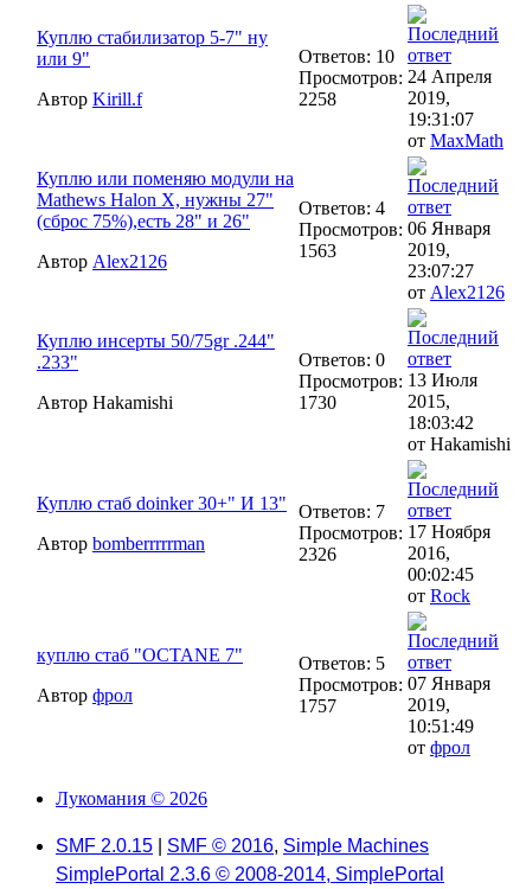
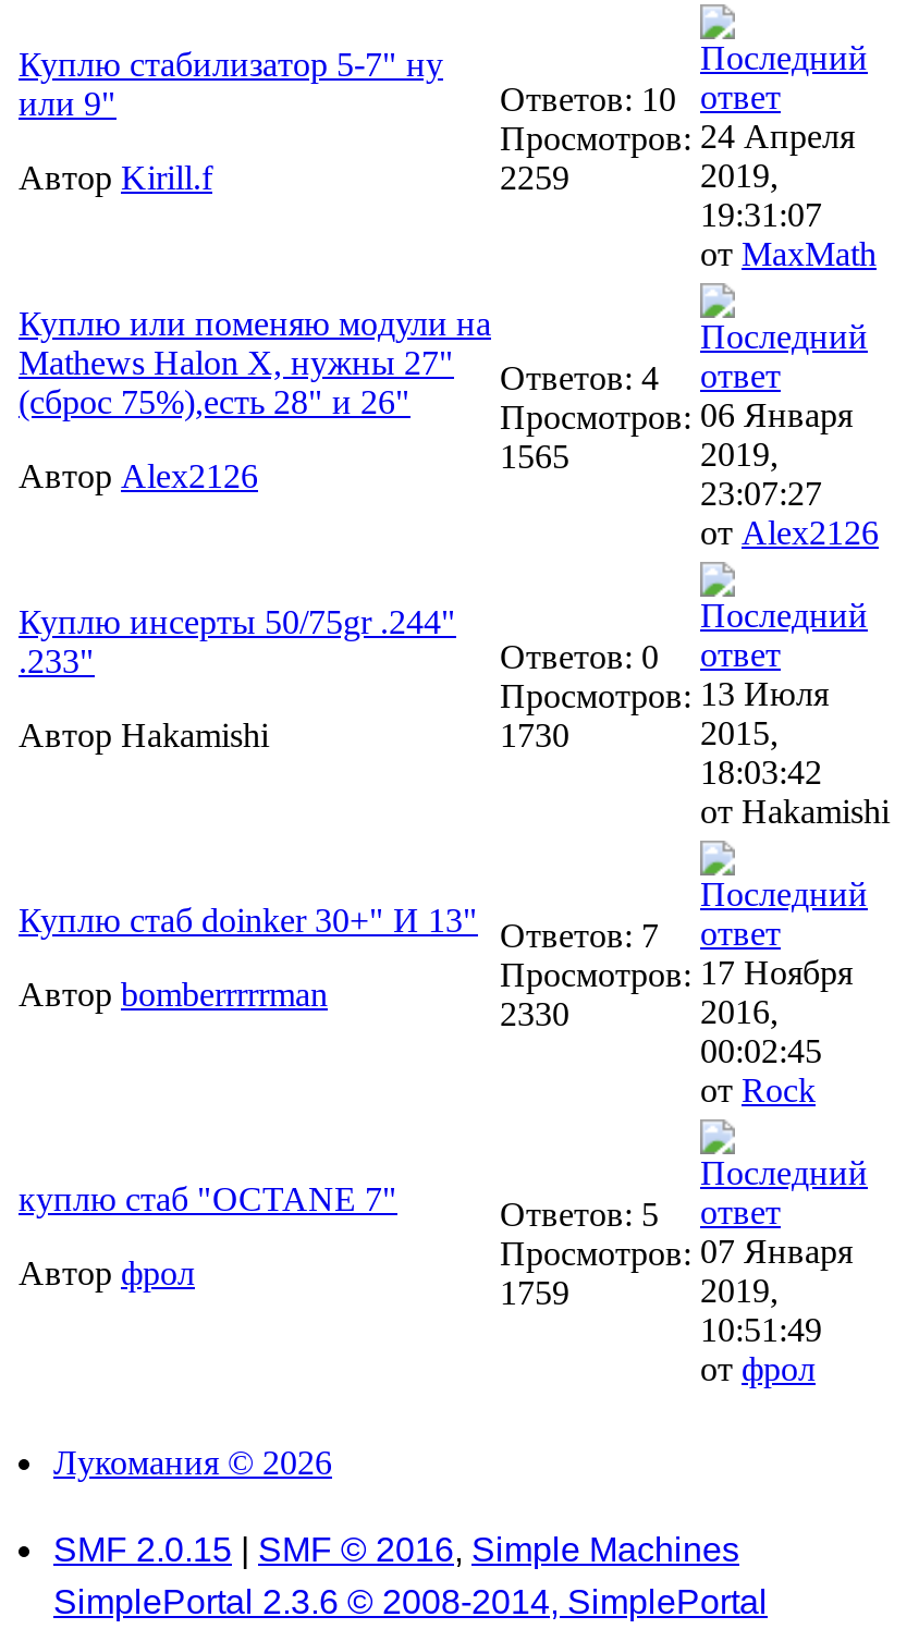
- 2258
+ 2259

- 1563
+ 1565

- 2326
+ 2330

- 1757
+ 1759
